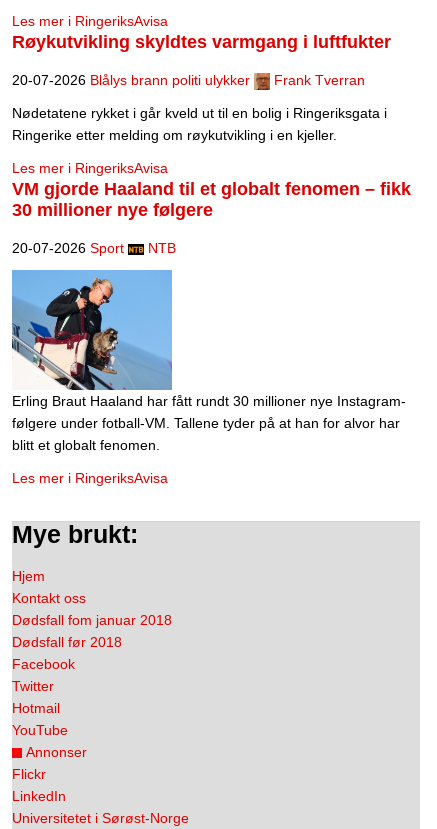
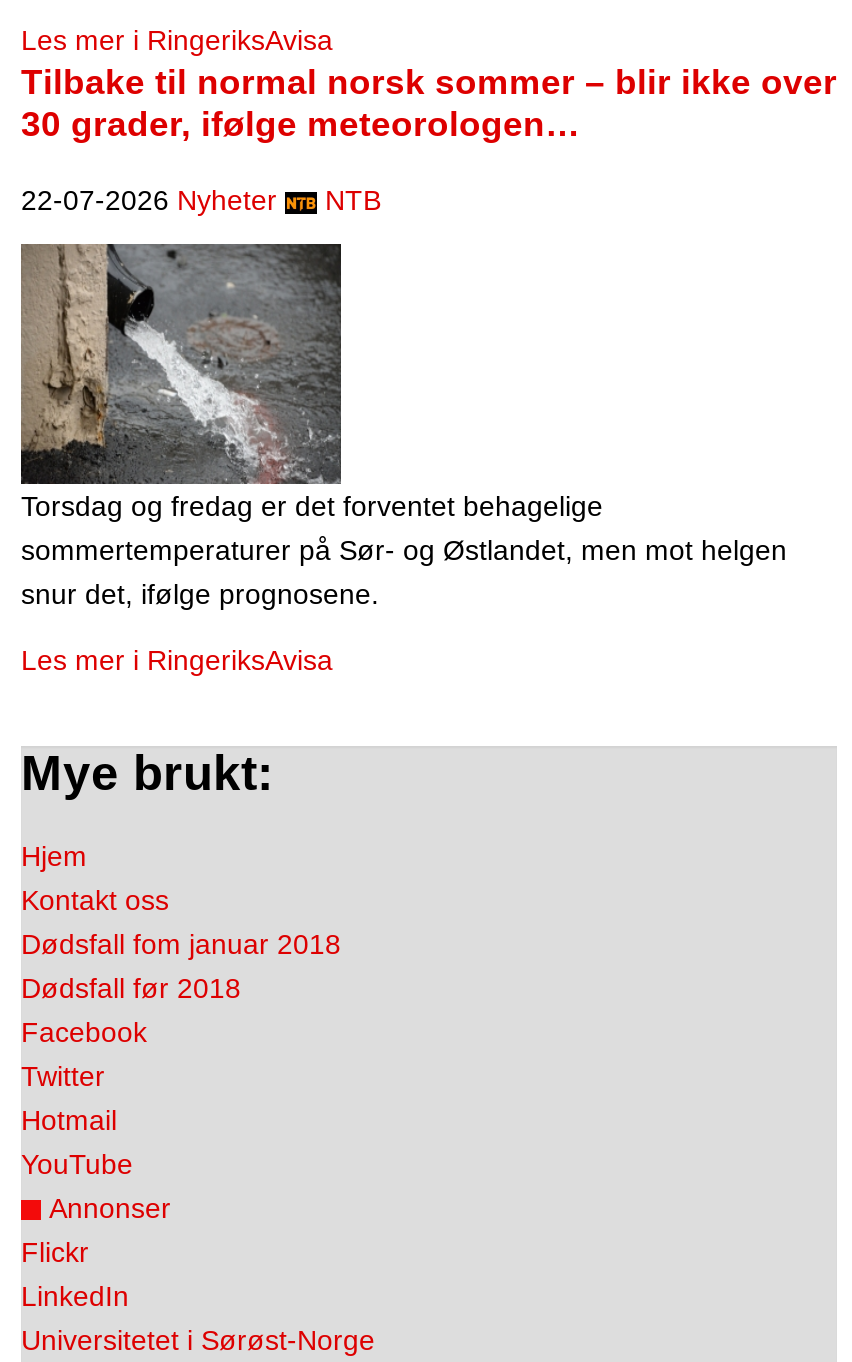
- Røykutvikling skyldtes varmgang i luftfukter
- 20-07-2026 Blålys brann politi ulykker
- Frank Tverran
- Nødetatene rykket i går kveld ut til en bolig i Ringeriksgata i
- Ringerike etter melding om røykutvikling i en kjeller.
- Les mer i RingeriksAvisa
- VM gjorde Haaland til et globalt fenomen – fikk
- 30 millioner nye følgere
- 20-07-2026 Sport
+ Tilbake til normal norsk sommer – blir ikke over
+ 30 grader, ifølge meteorologen…
+ 22-07-2026 Nyheter

- [image]
- Erling Braut Haaland har fått rundt 30 millioner nye Instagram-
- følgere under fotball-VM. Tallene tyder på at han for alvor har
- blitt et globalt fenomen.
+ [image]
+ Torsdag og fredag er det forventet behagelige
+ sommertemperaturer på Sør- og Østlandet, men mot helgen
+ snur det, ifølge prognosene.
